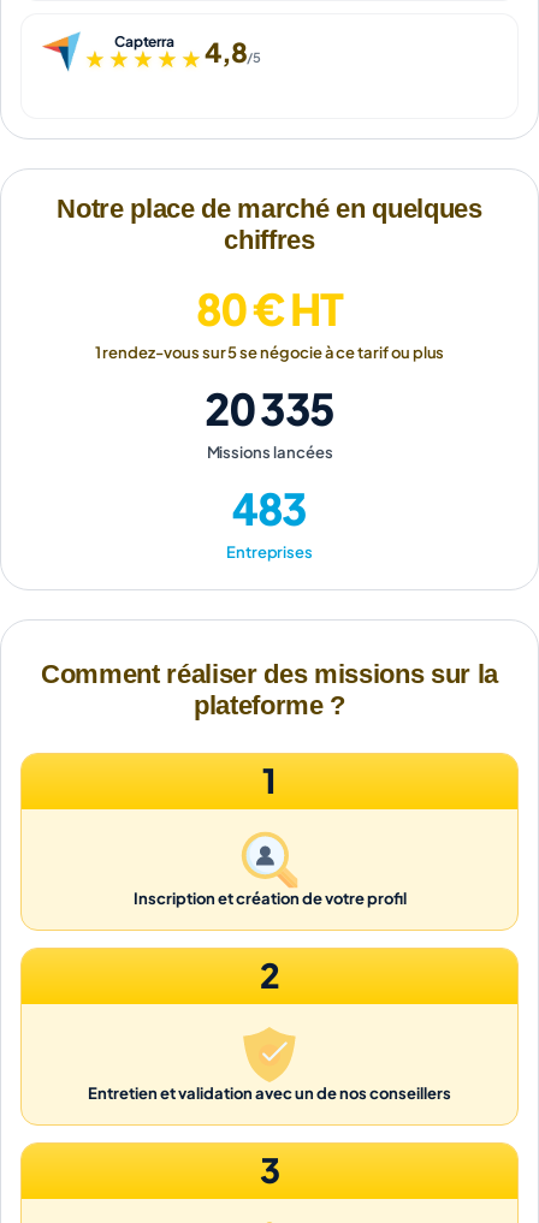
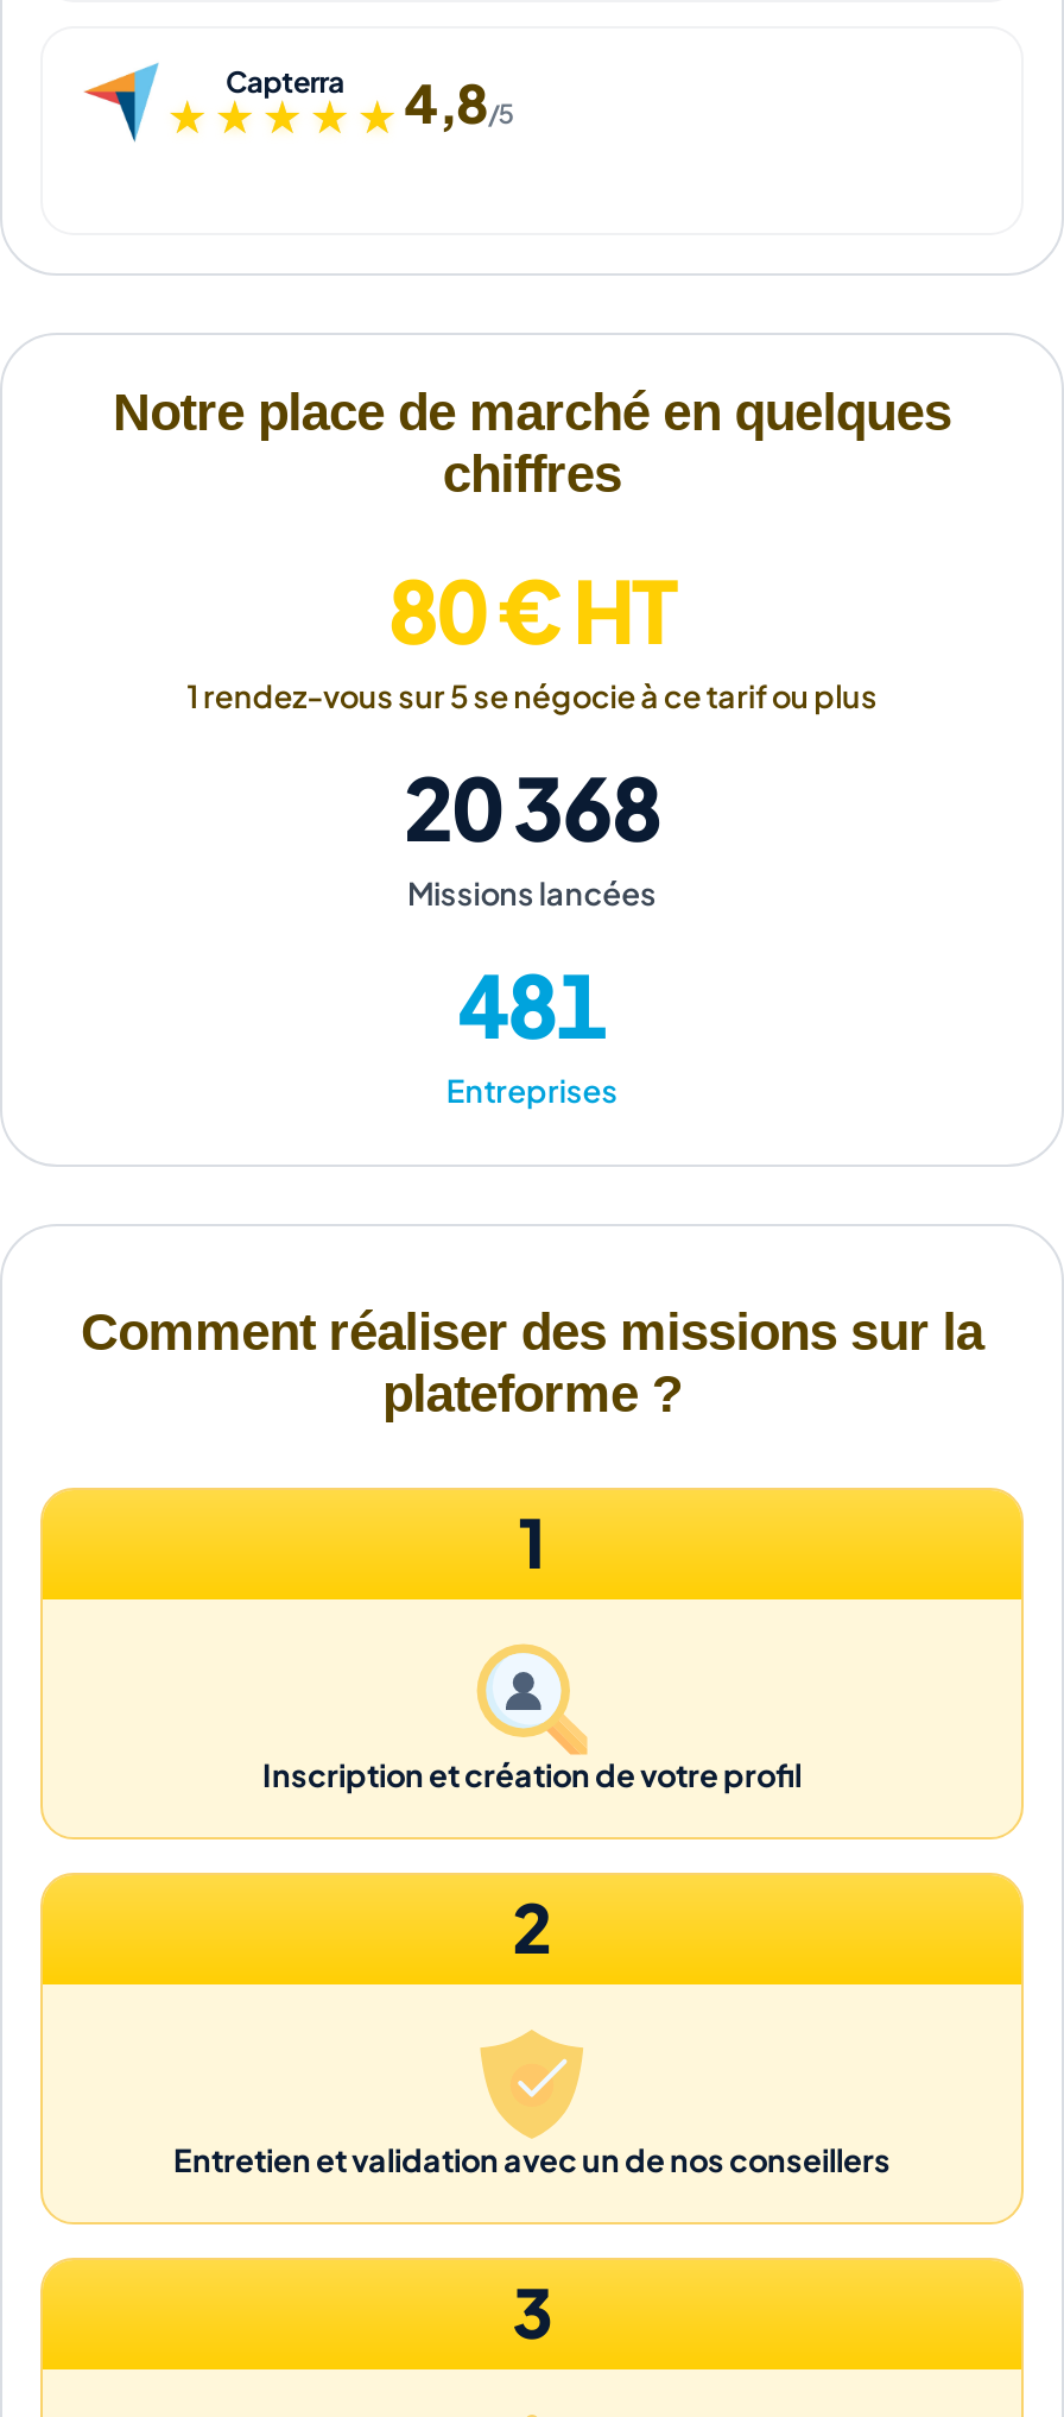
- 20 335
+ 20 368

- 483
+ 481
